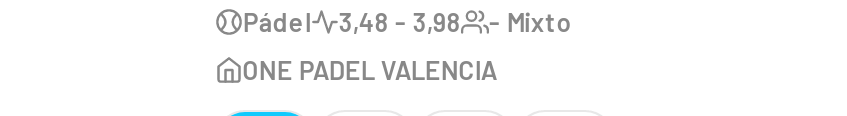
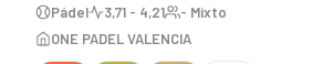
- Pádel 3,48 - 3,98 - Mixto
+ Pádel 3,71 - 4,21 - Mixto
